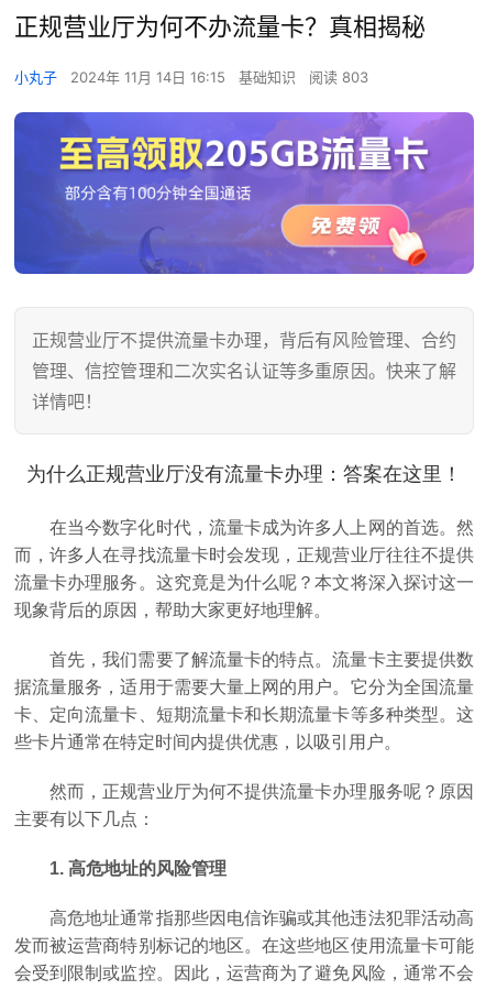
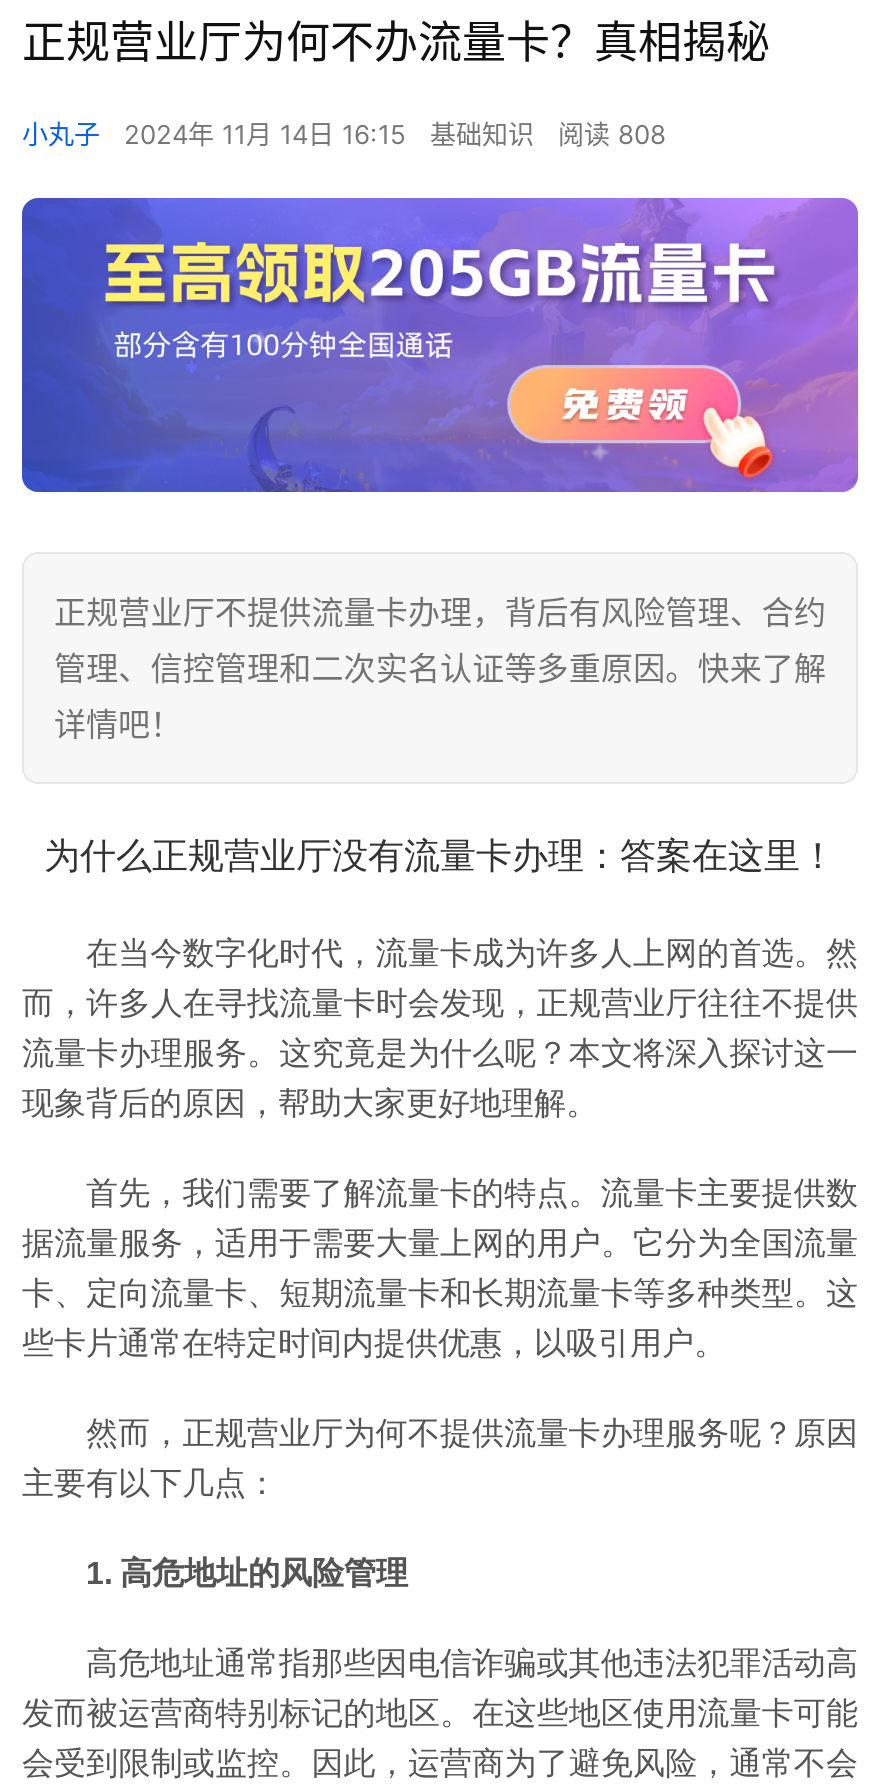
- 小丸子 2024年 11月 14日 16:15 基础知识 阅读 803
+ 小丸子 2024年 11月 14日 16:15 基础知识 阅读 808
